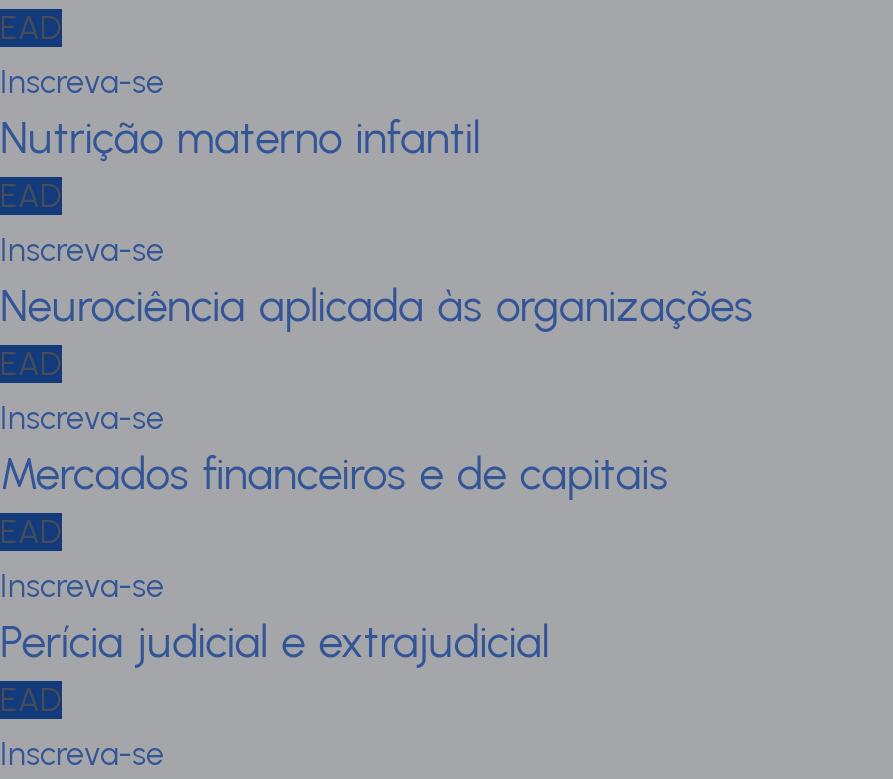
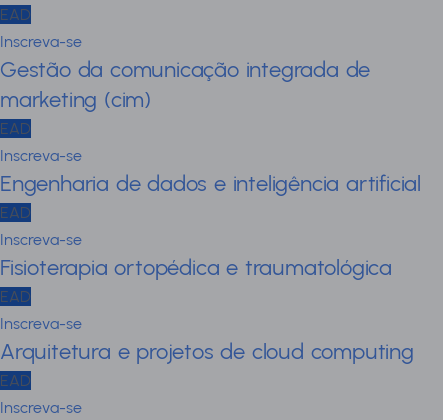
- Nutrição materno infantil
+ Gestão da comunicação integrada de
+ marketing (cim)

- Neurociência aplicada às organizações
+ Engenharia de dados e inteligência artificial

- Mercados financeiros e de capitais
+ Fisioterapia ortopédica e traumatológica

- Perícia judicial e extrajudicial
+ Arquitetura e projetos de cloud computing
